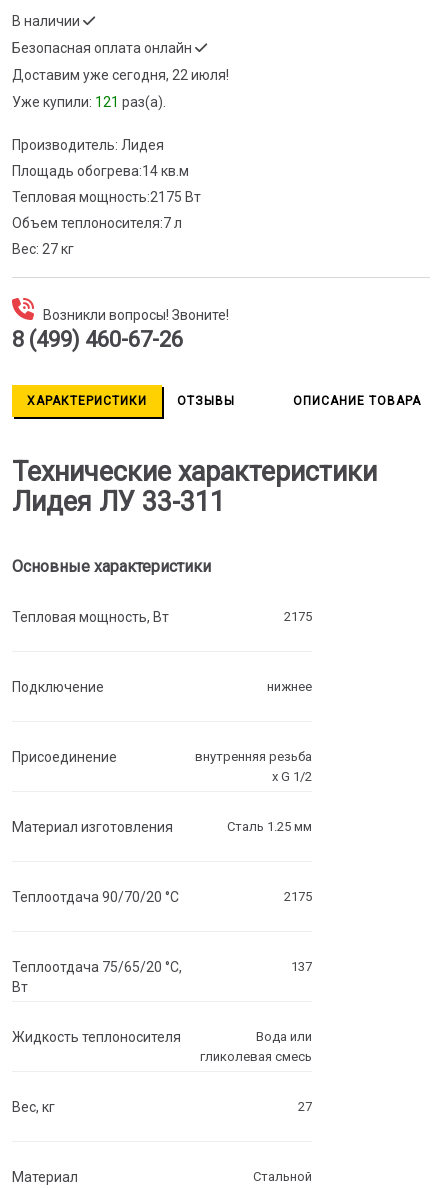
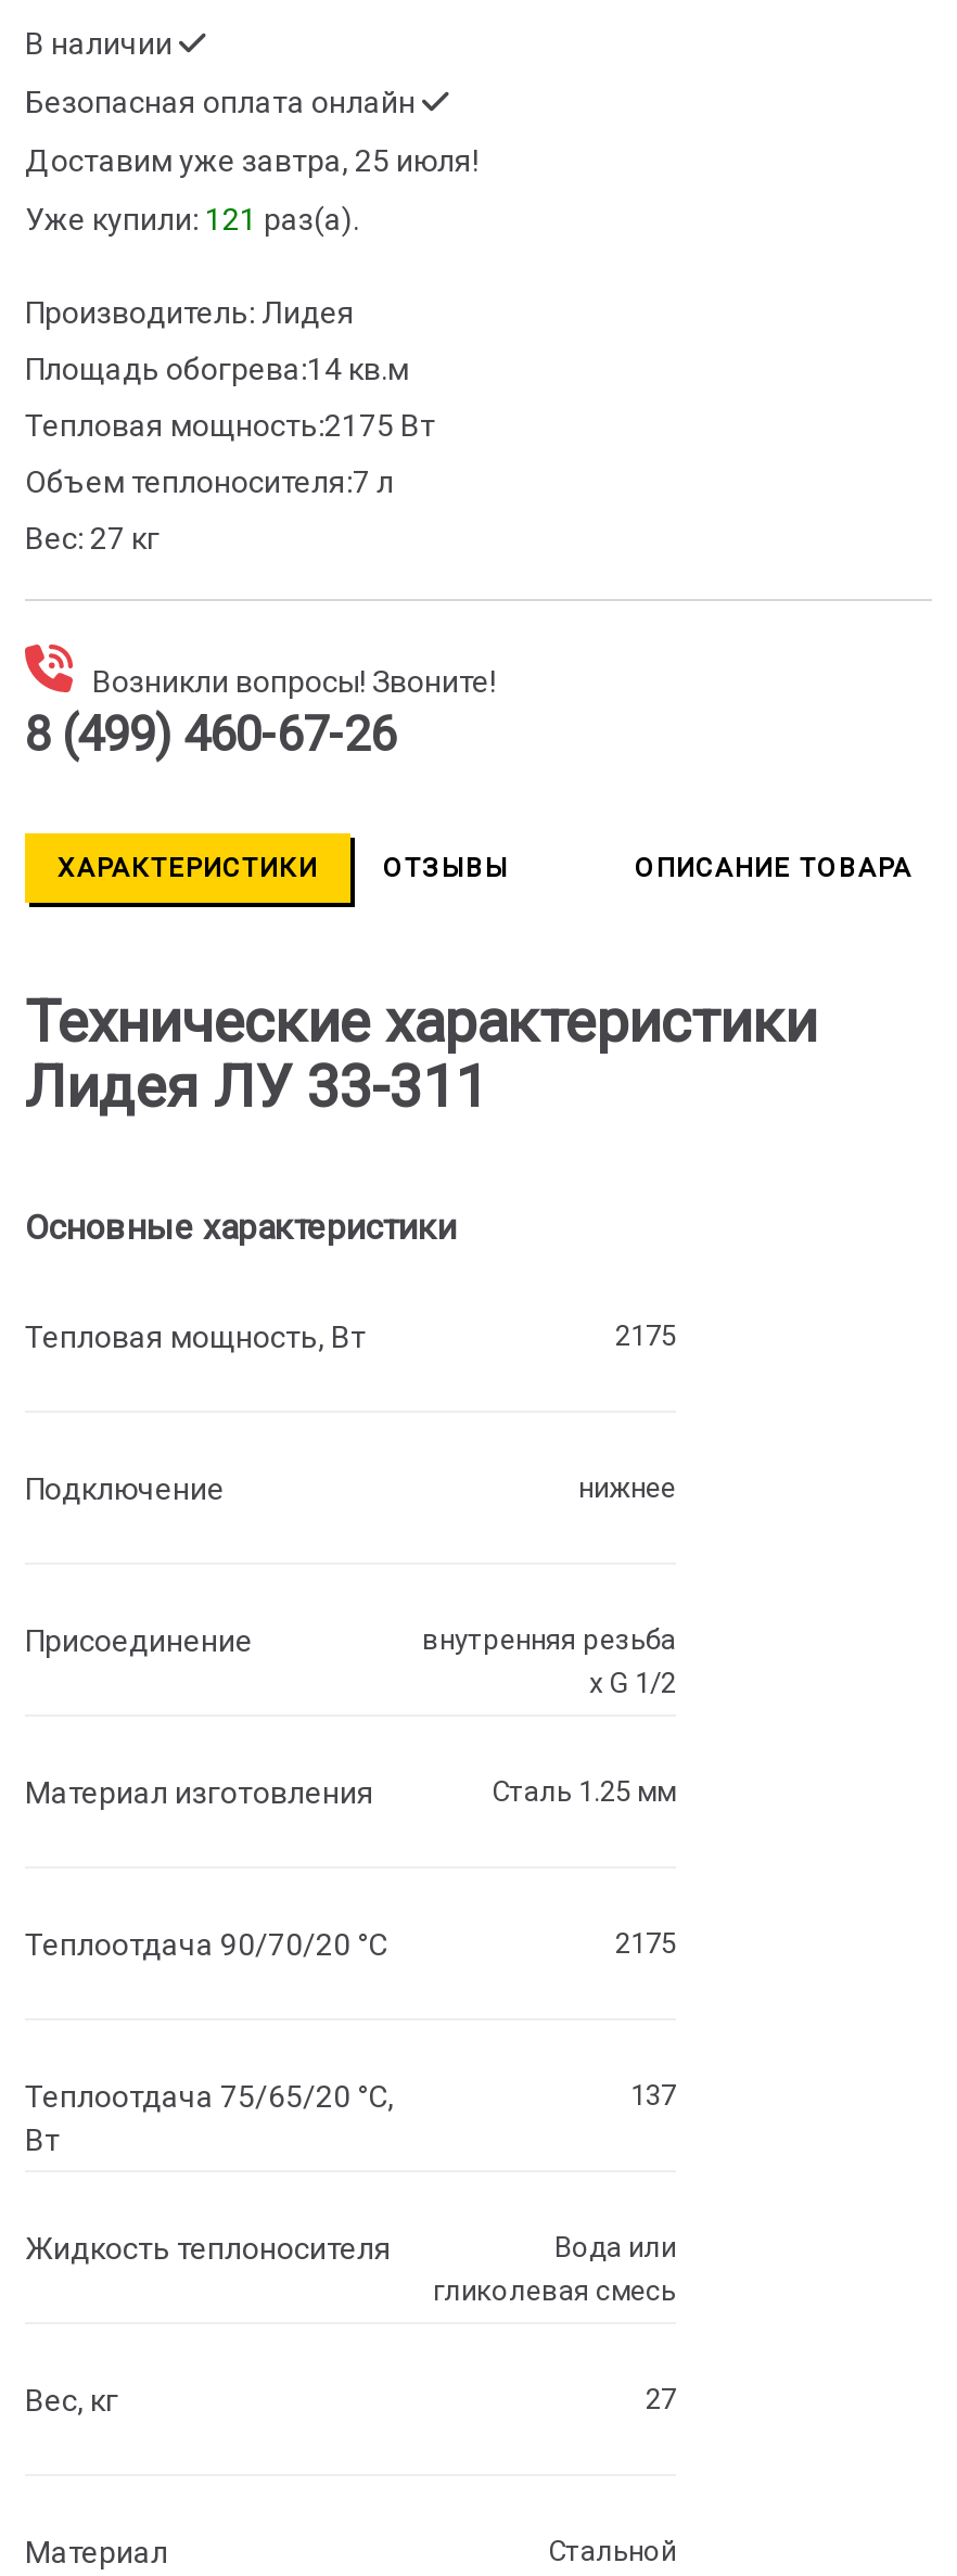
- Доставим уже сегодня, 22 июля!
+ Доставим уже завтра, 25 июля!
